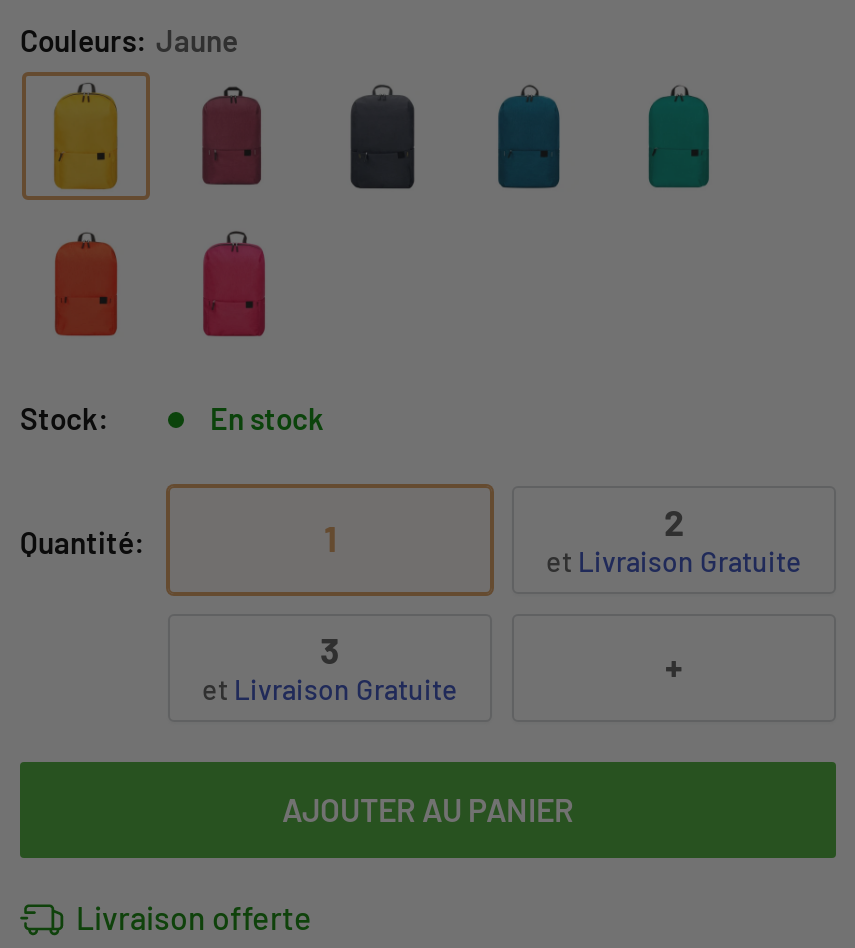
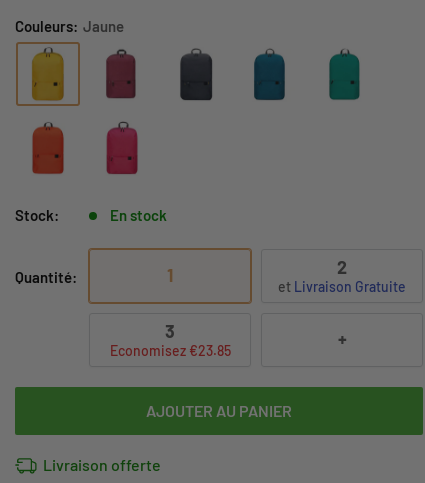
- et Livraison Gratuite
+ Economisez €23.85
